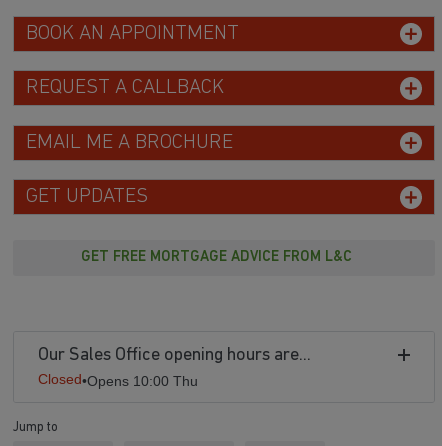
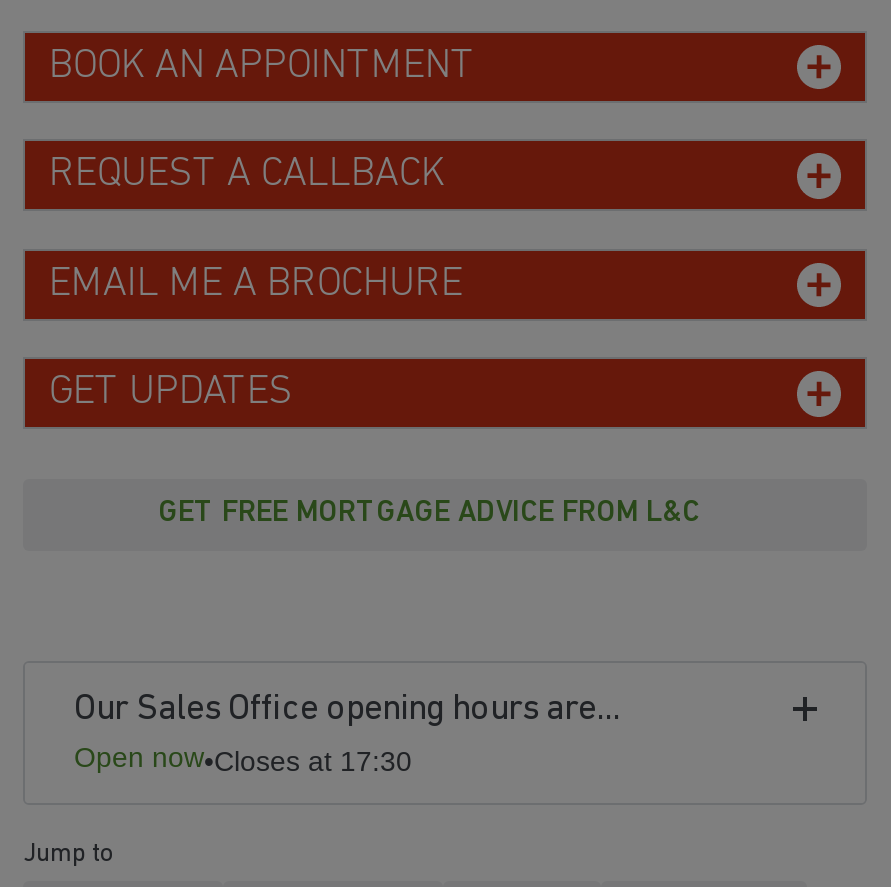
- Closed•Opens 10:00 Thu
+ Open now•Closes at 17:30
